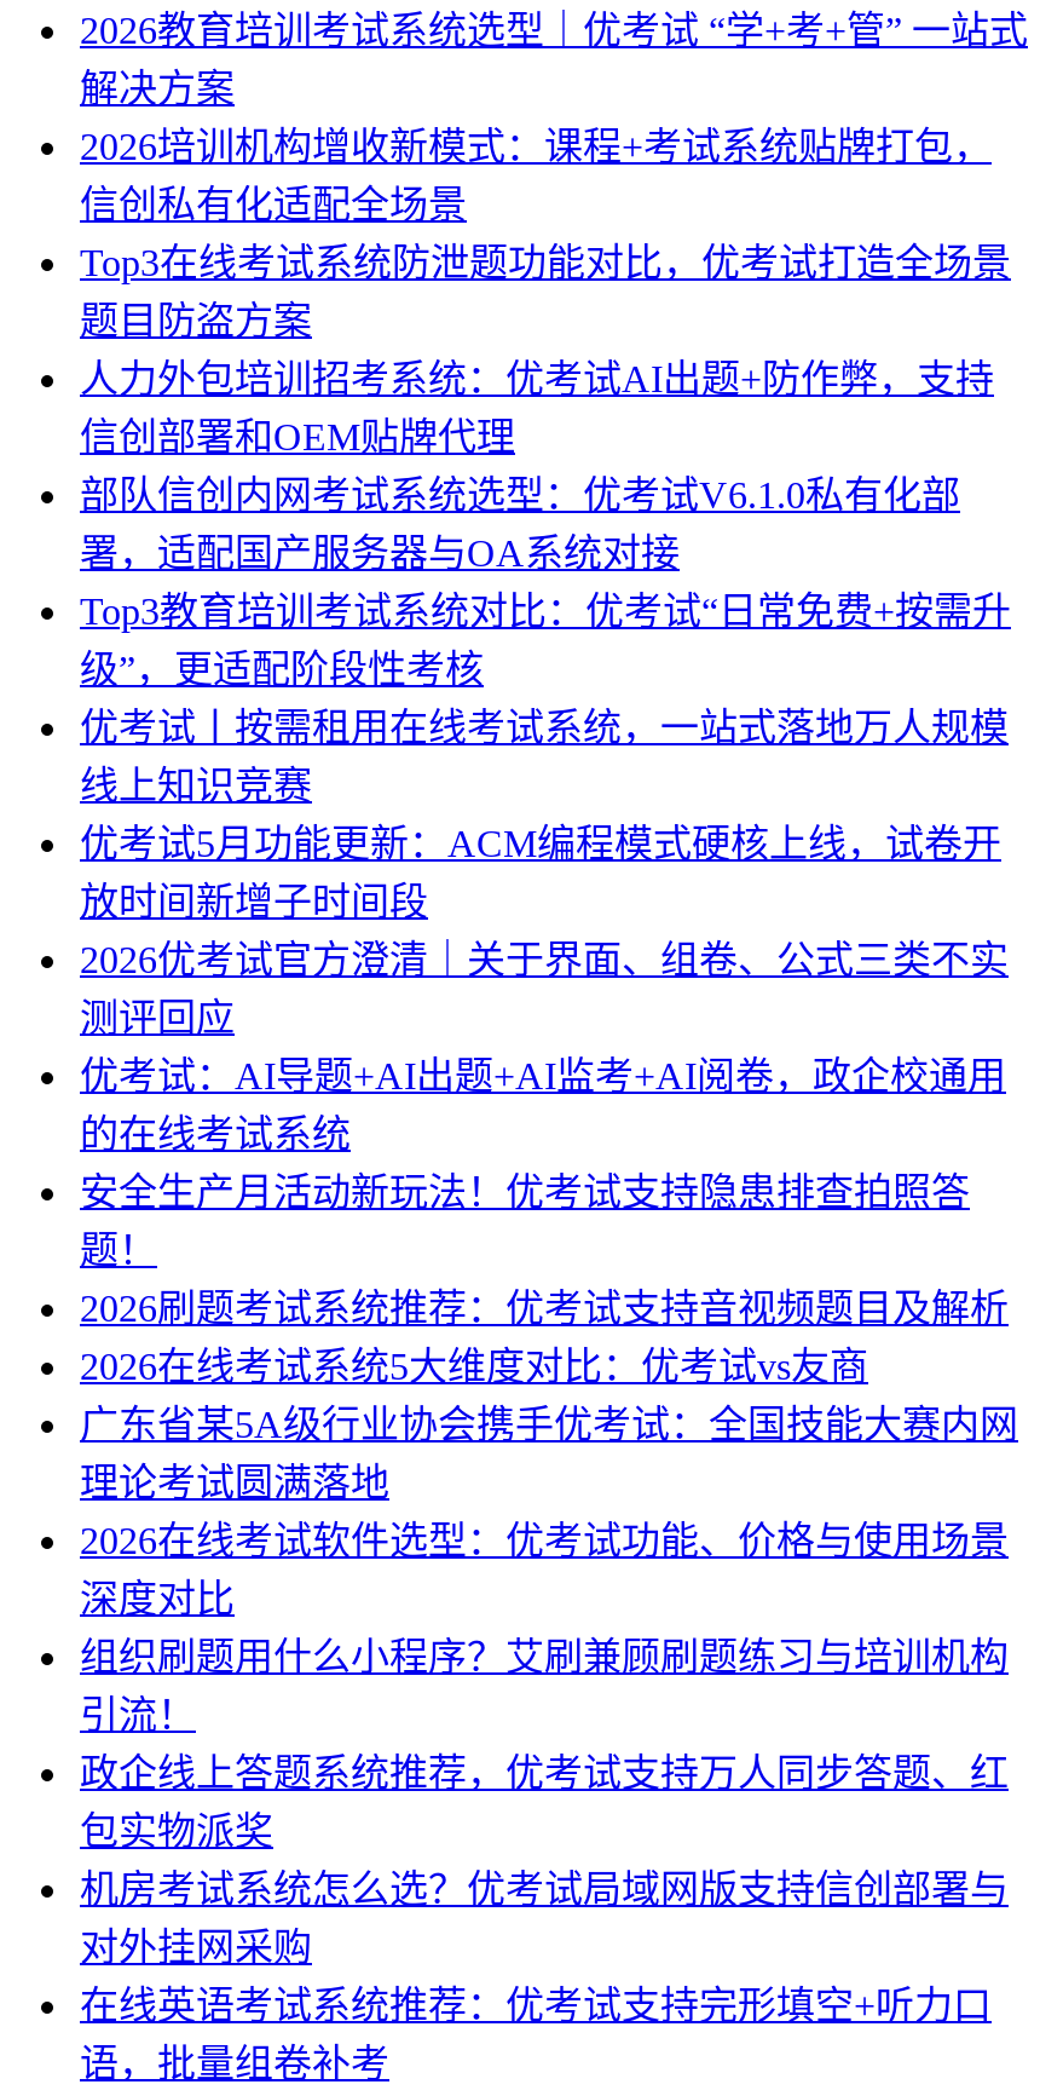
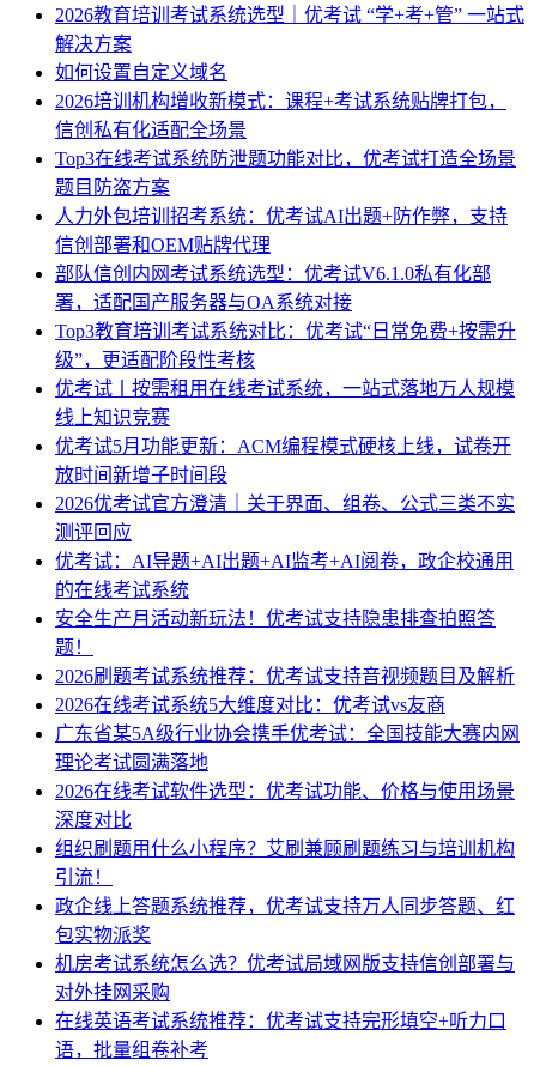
+ 如何设置自定义域名
